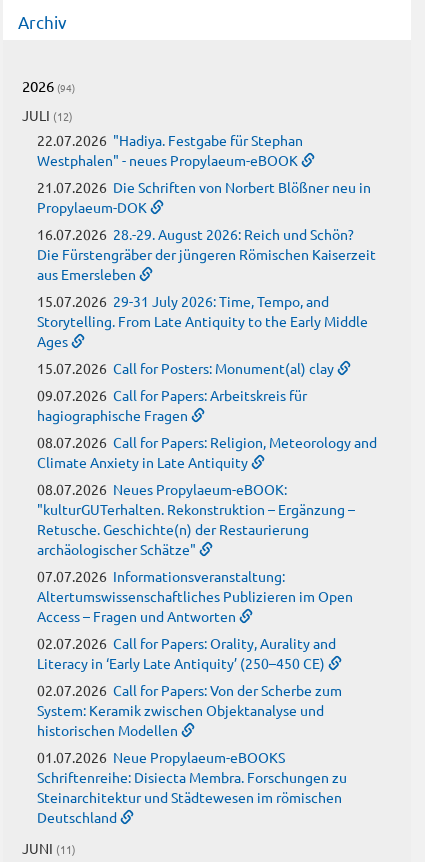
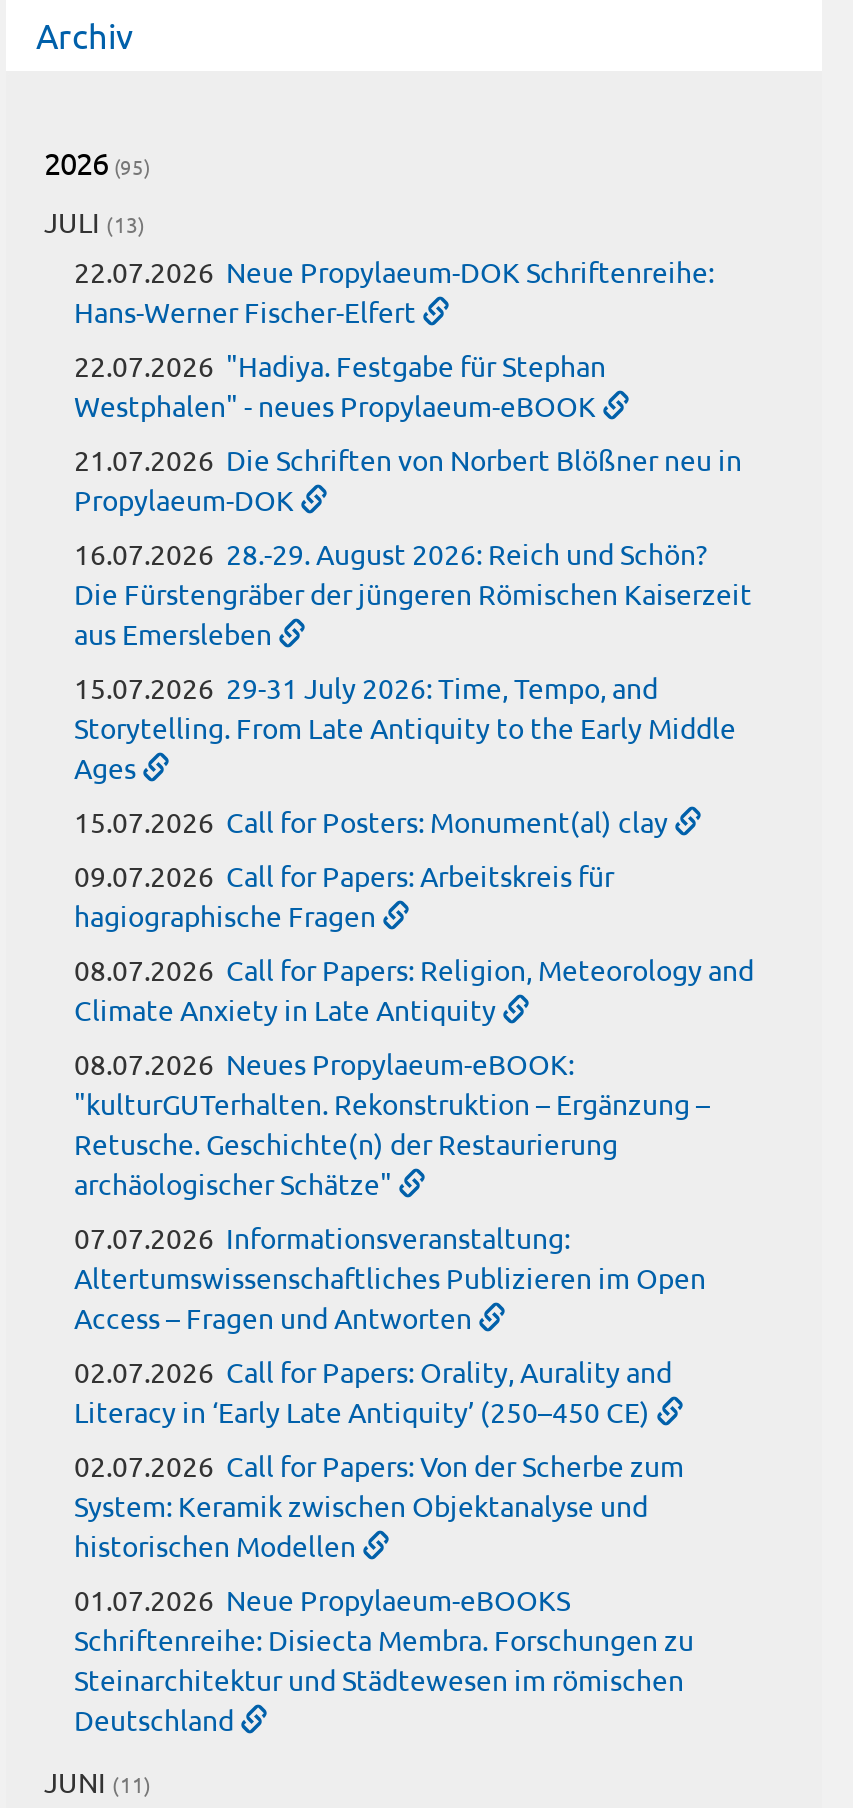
- 2026 (94)
+ 2026 (95)

- JULI (12)
+ JULI (13)
+ 22.07.2026 Neue Propylaeum-DOK Schriftenreihe:
+ Hans-Werner Fischer-Elfert
